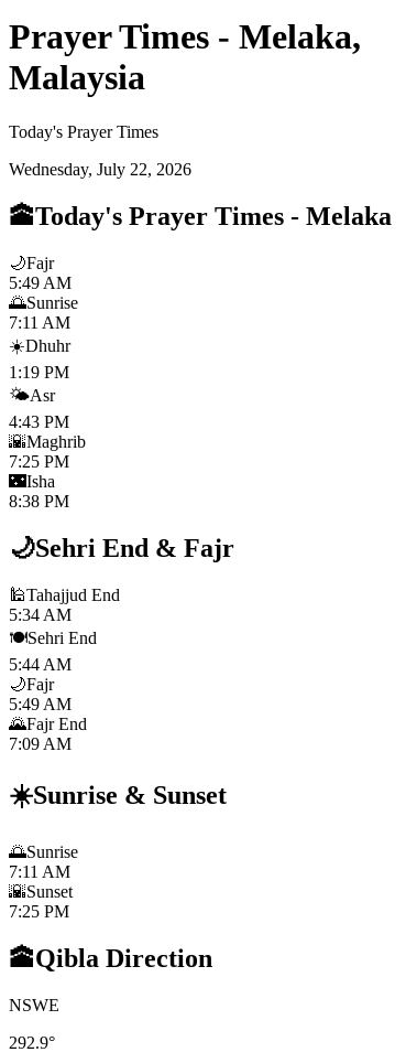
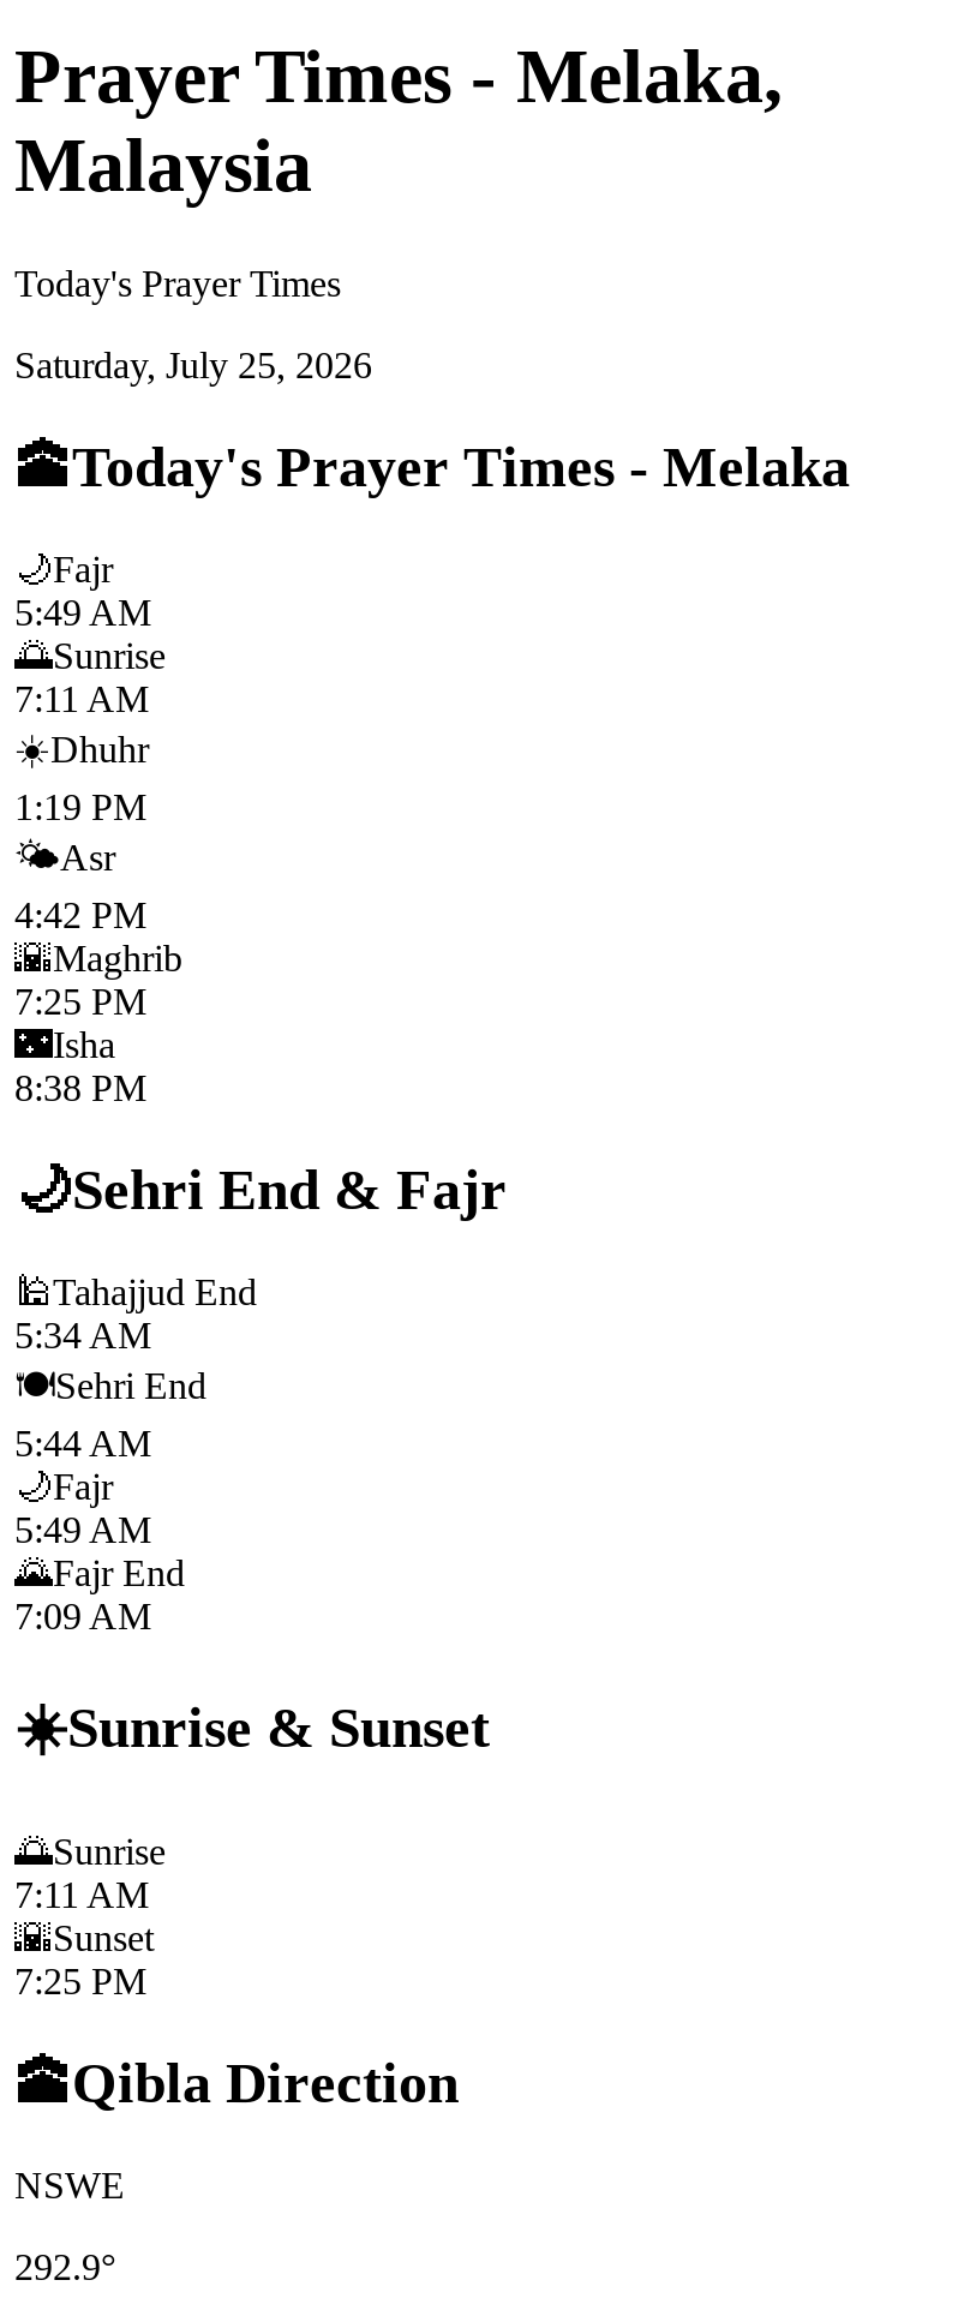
- Wednesday, July 22, 2026
+ Saturday, July 25, 2026

- 4:43 PM
+ 4:42 PM
